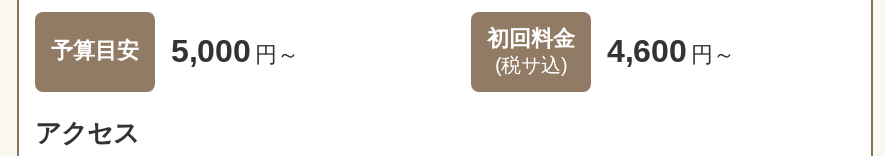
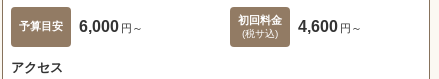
- 予算目安 5,000 円～
+ 予算目安 6,000 円～
